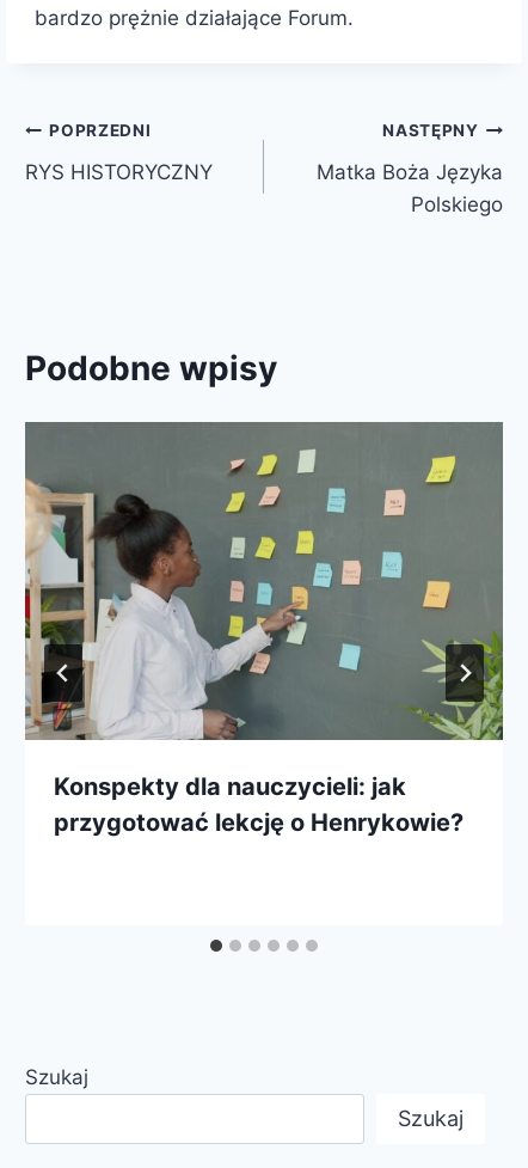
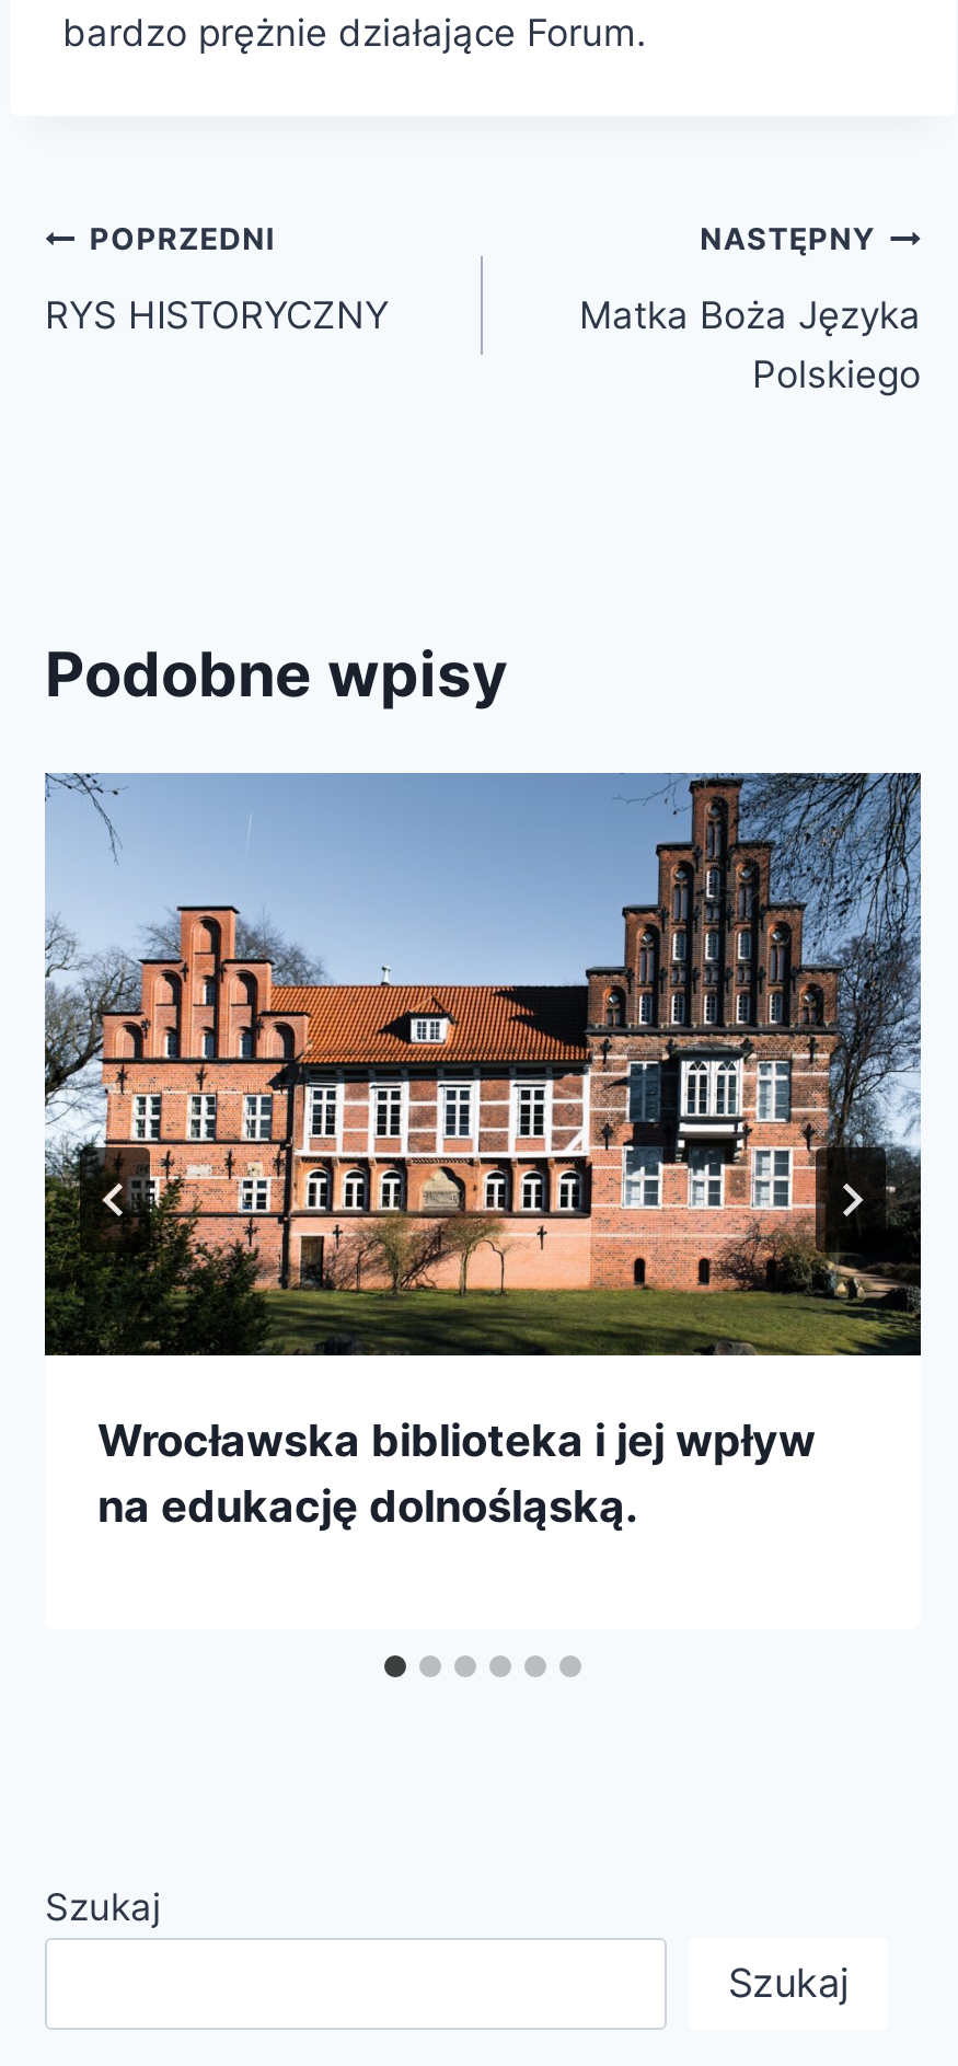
- [image]
- Konspekty dla nauczycieli: jak
- przygotować lekcję o Henrykowie?
+ [image]
+ Wrocławska biblioteka i jej wpływ
+ na edukację dolnośląską.
